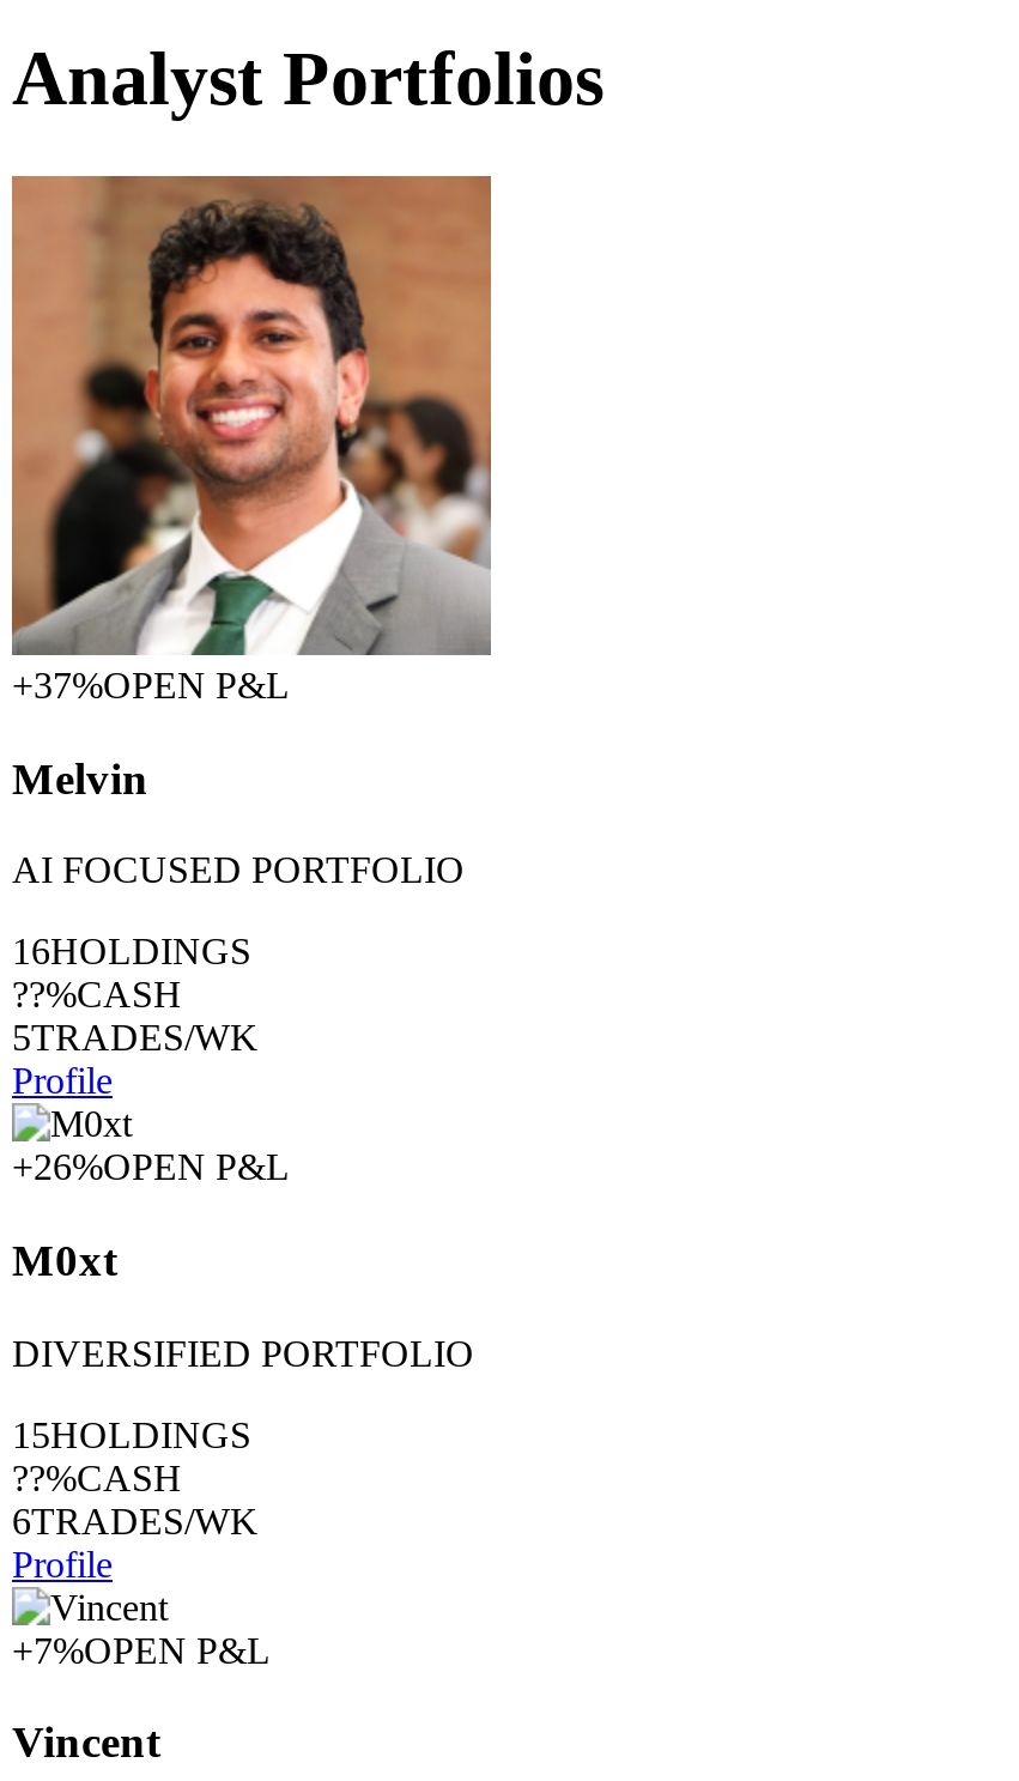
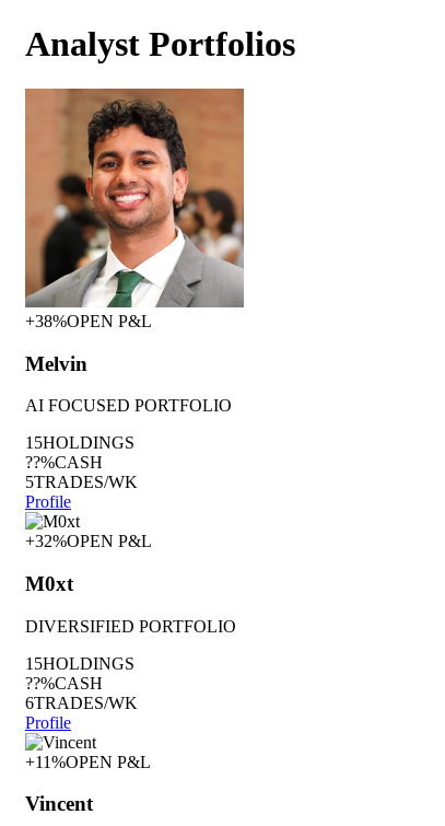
- +37%OPEN P&L
+ +38%OPEN P&L

- 16HOLDINGS
+ 15HOLDINGS

- +26%OPEN P&L
+ +32%OPEN P&L

- +7%OPEN P&L
+ +11%OPEN P&L
